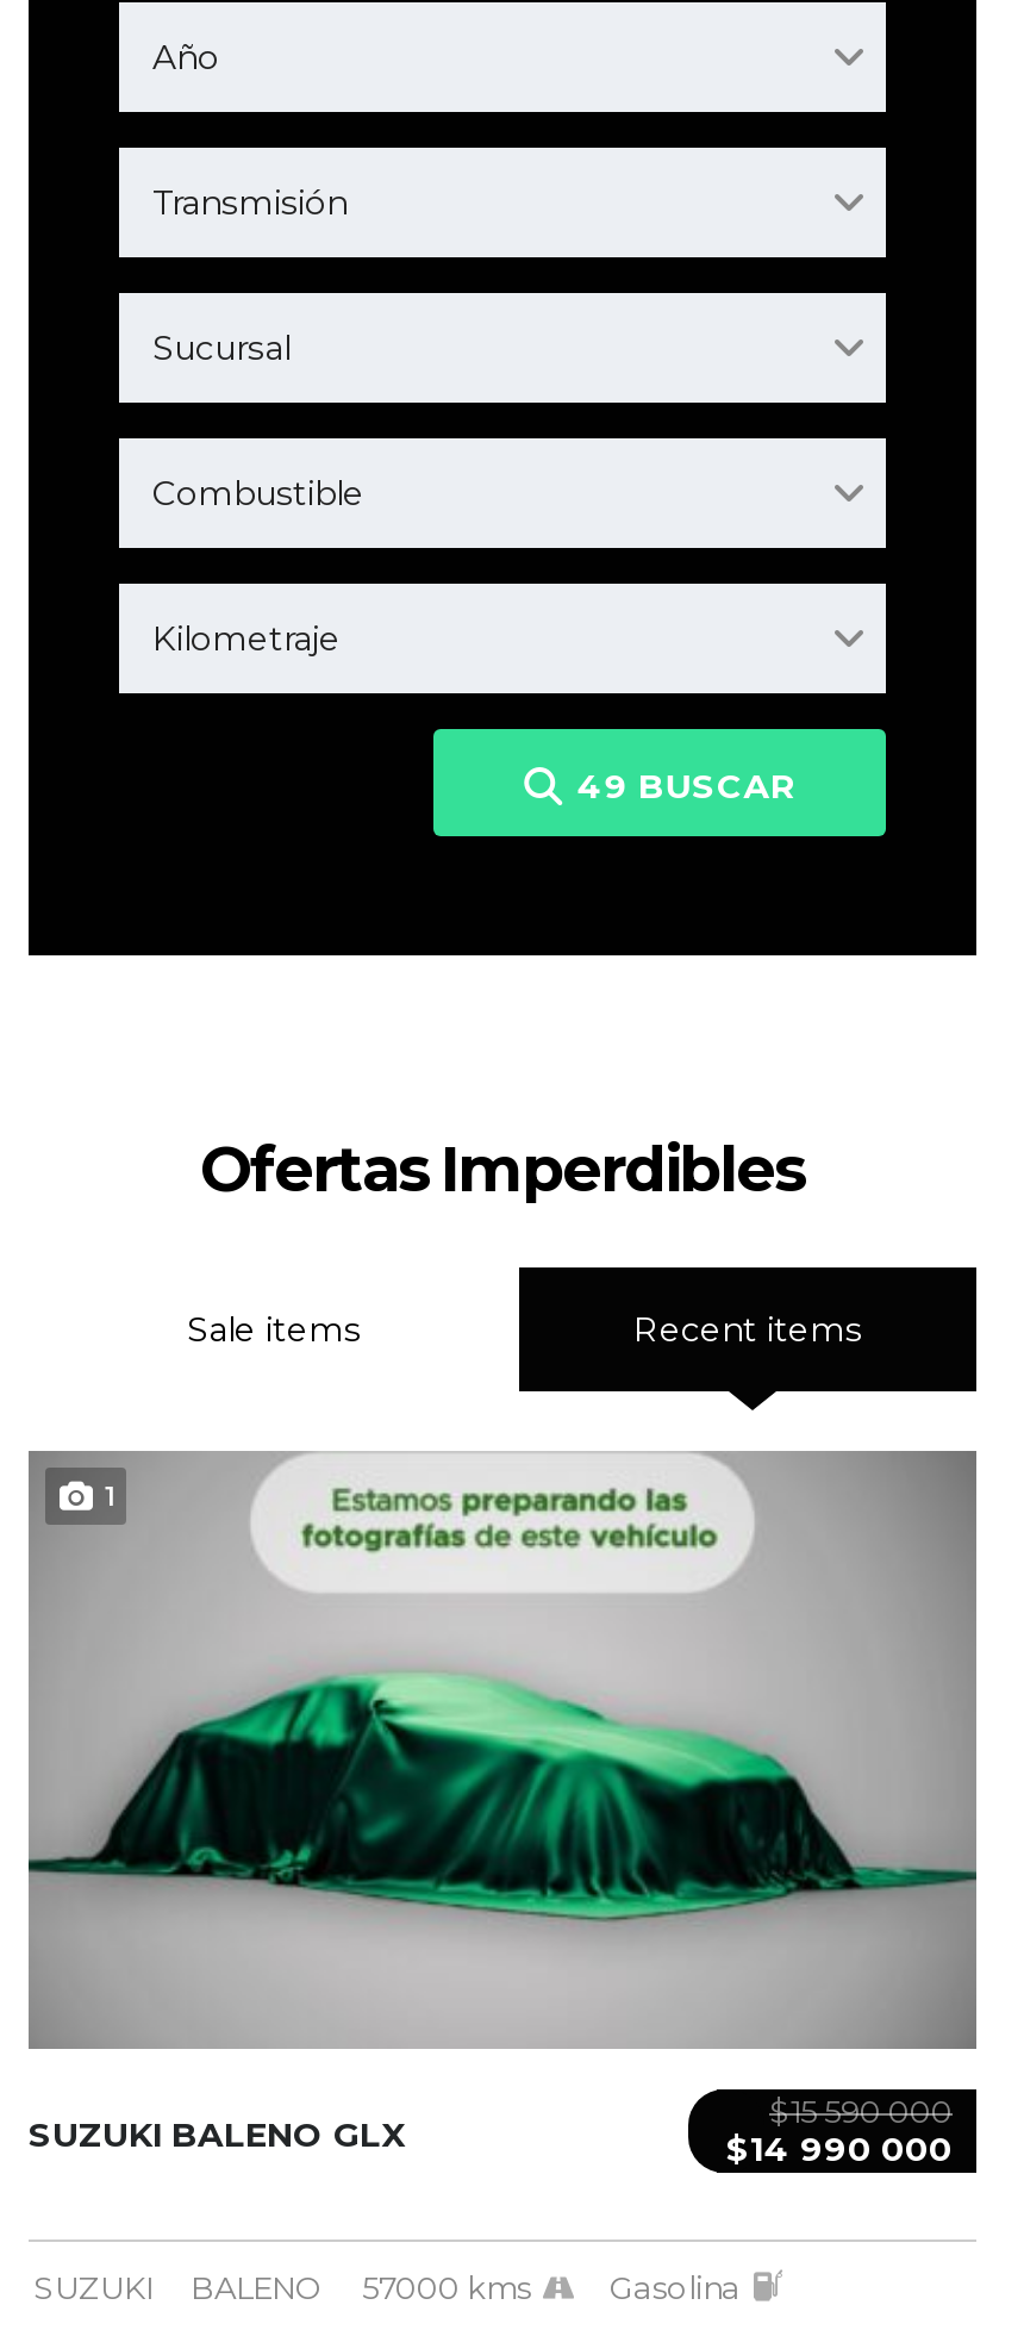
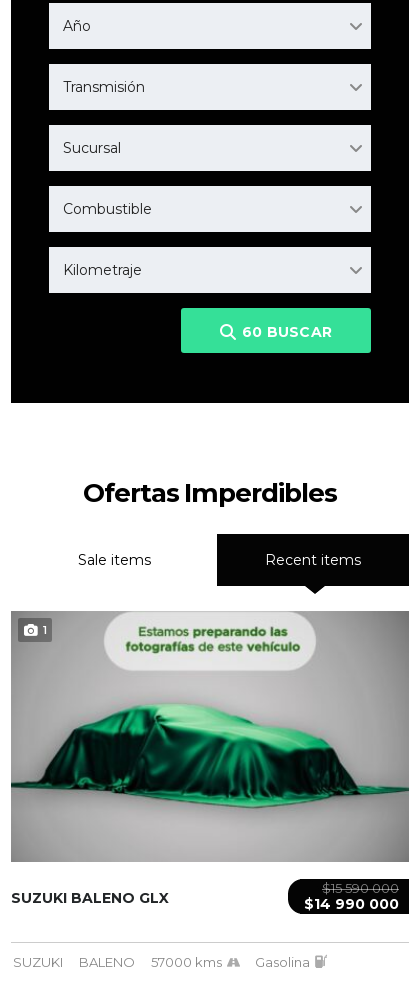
- 49 BUSCAR
+ 60 BUSCAR
